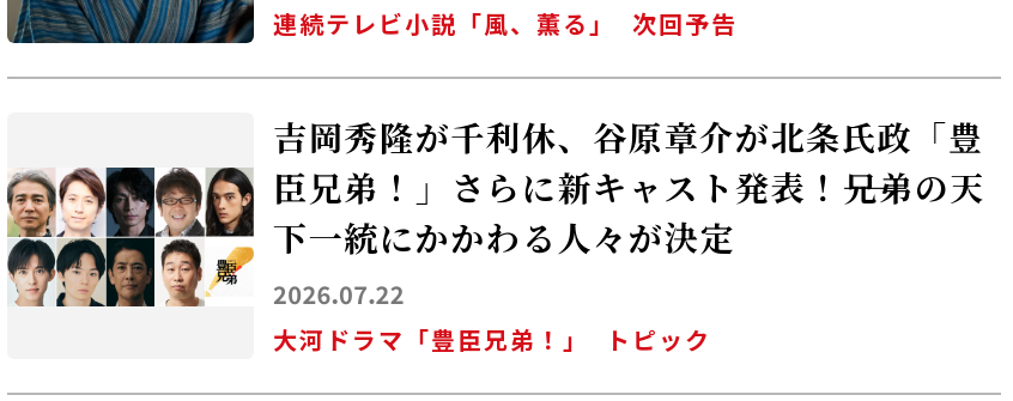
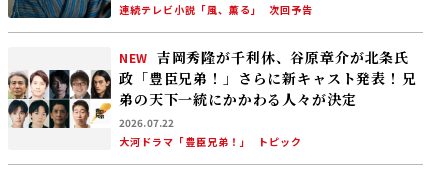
- 吉岡秀隆が千利休、谷原章介が北条氏政「豊
- 臣兄弟！」さらに新キャスト発表！――兄弟の天
- 下一統にかかわる人々が決定
+ NEW 吉岡秀隆が千利休、谷原章介が北条氏
+ 政「豊臣兄弟！」さらに新キャスト発表！――兄
+ 弟の天下一統にかかわる人々が決定
